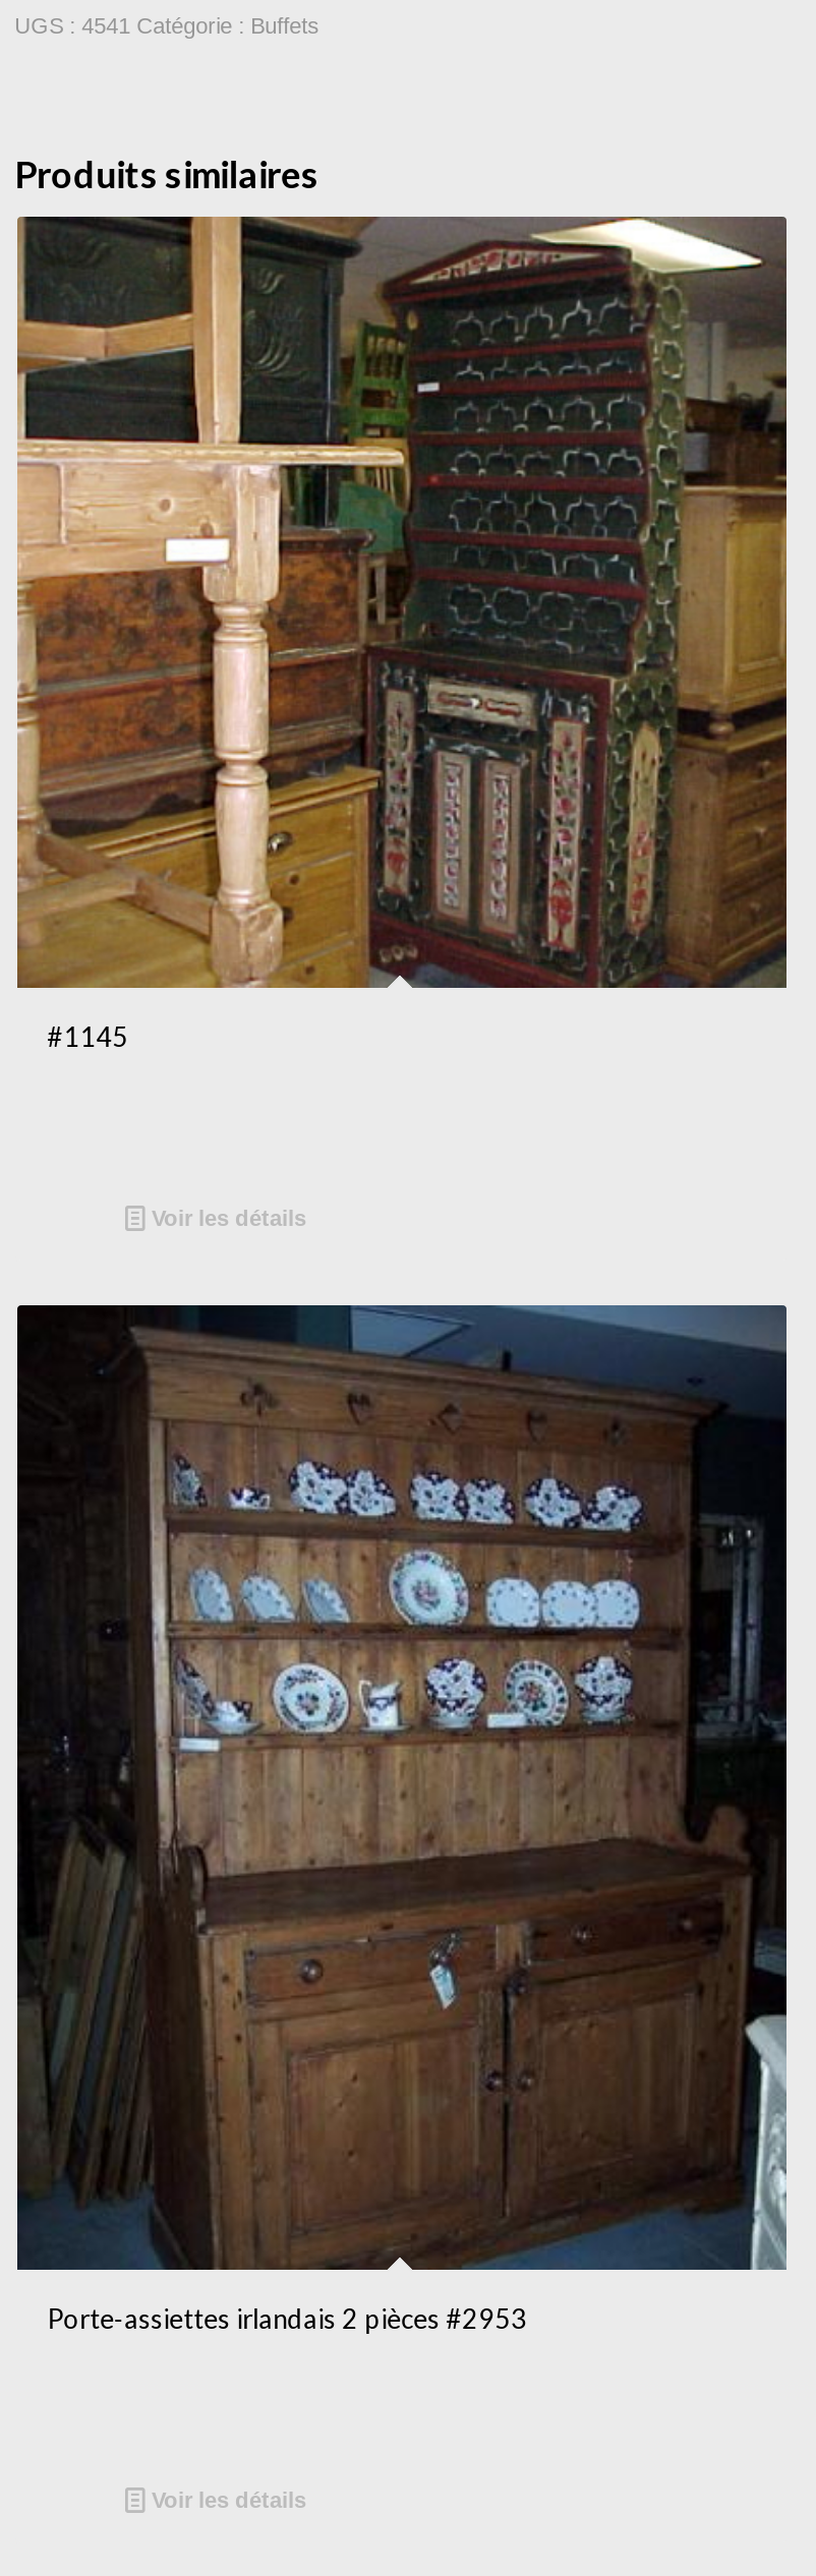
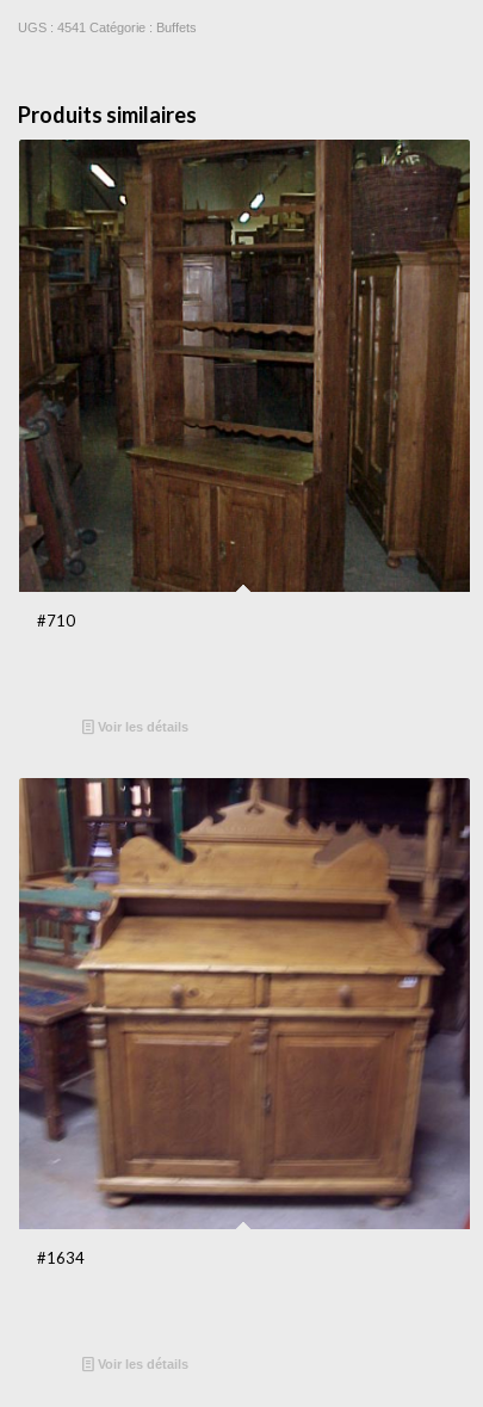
- [image]
- #1145
+ [image]
+ #710

- [image]
- Porte-assiettes irlandais 2 pièces #2953
+ [image]
+ #1634
